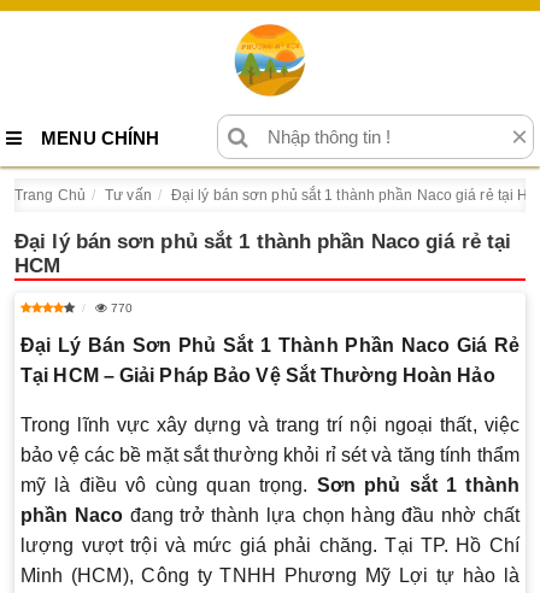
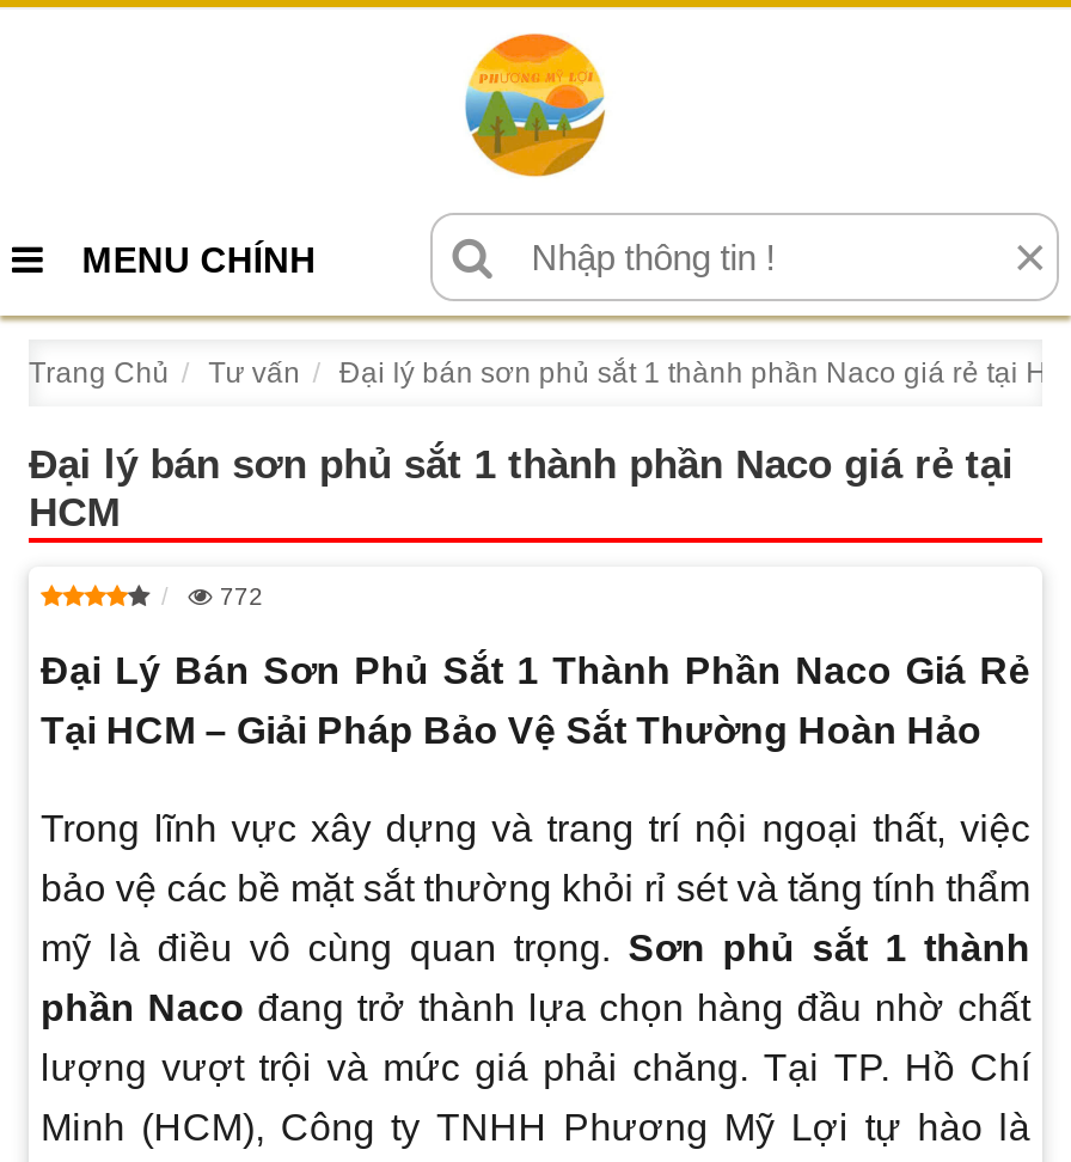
- 770
+ 772
